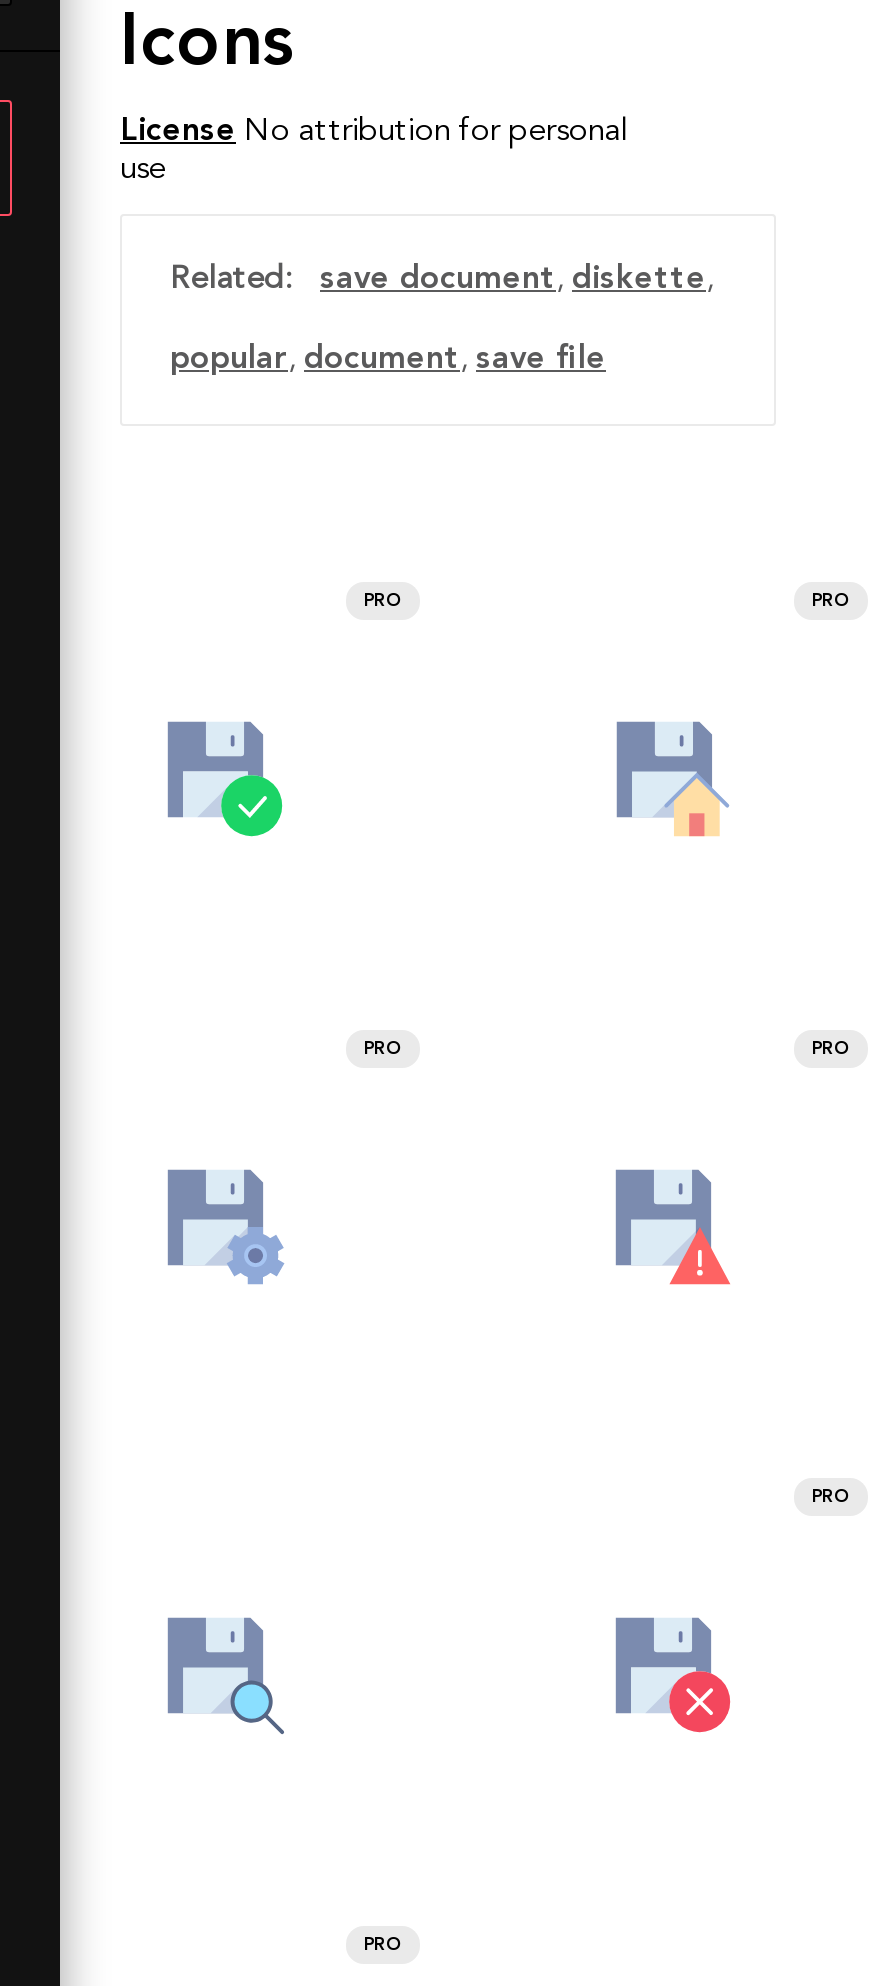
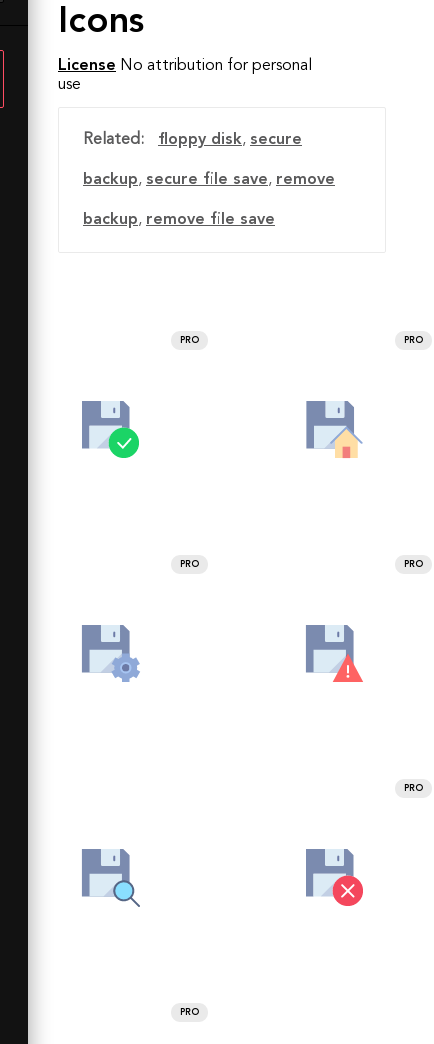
- save document, diskette,
- popular, document, save file
+ floppy disk, secure
+ backup, secure file save, remove
+ backup, remove file save
